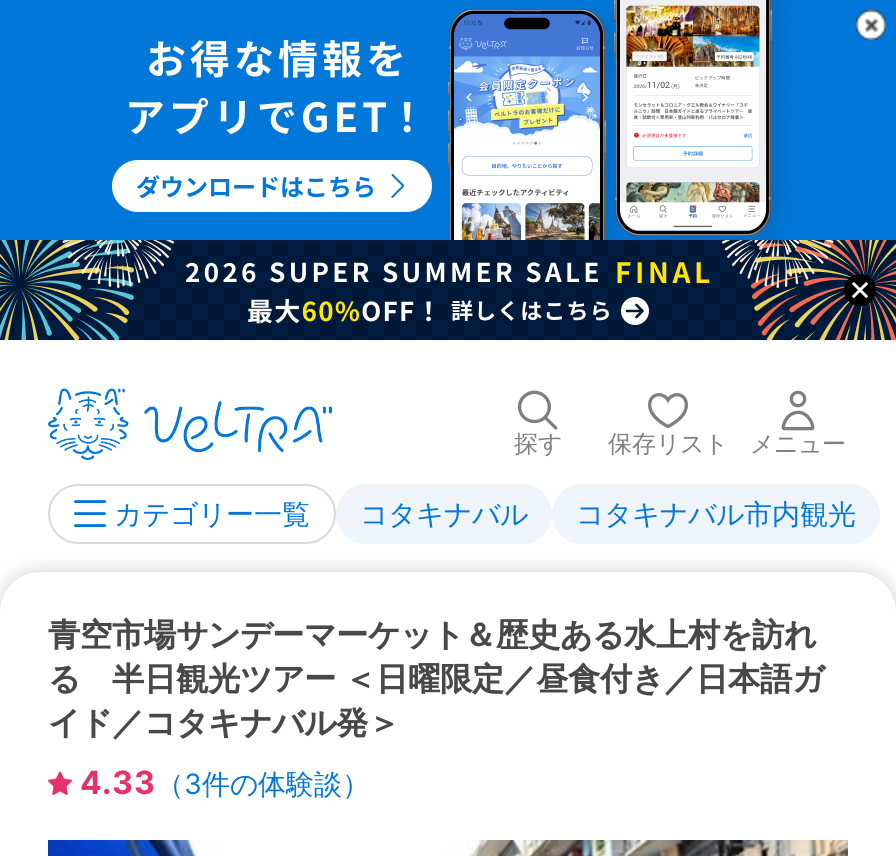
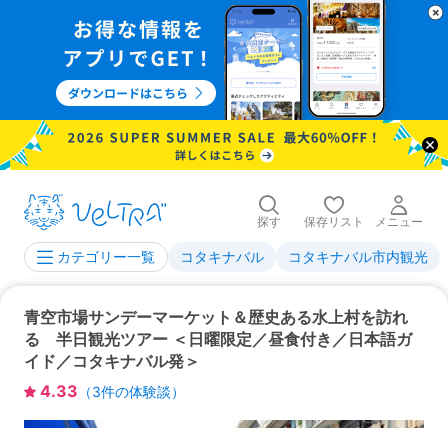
- [image]
+ [image]
